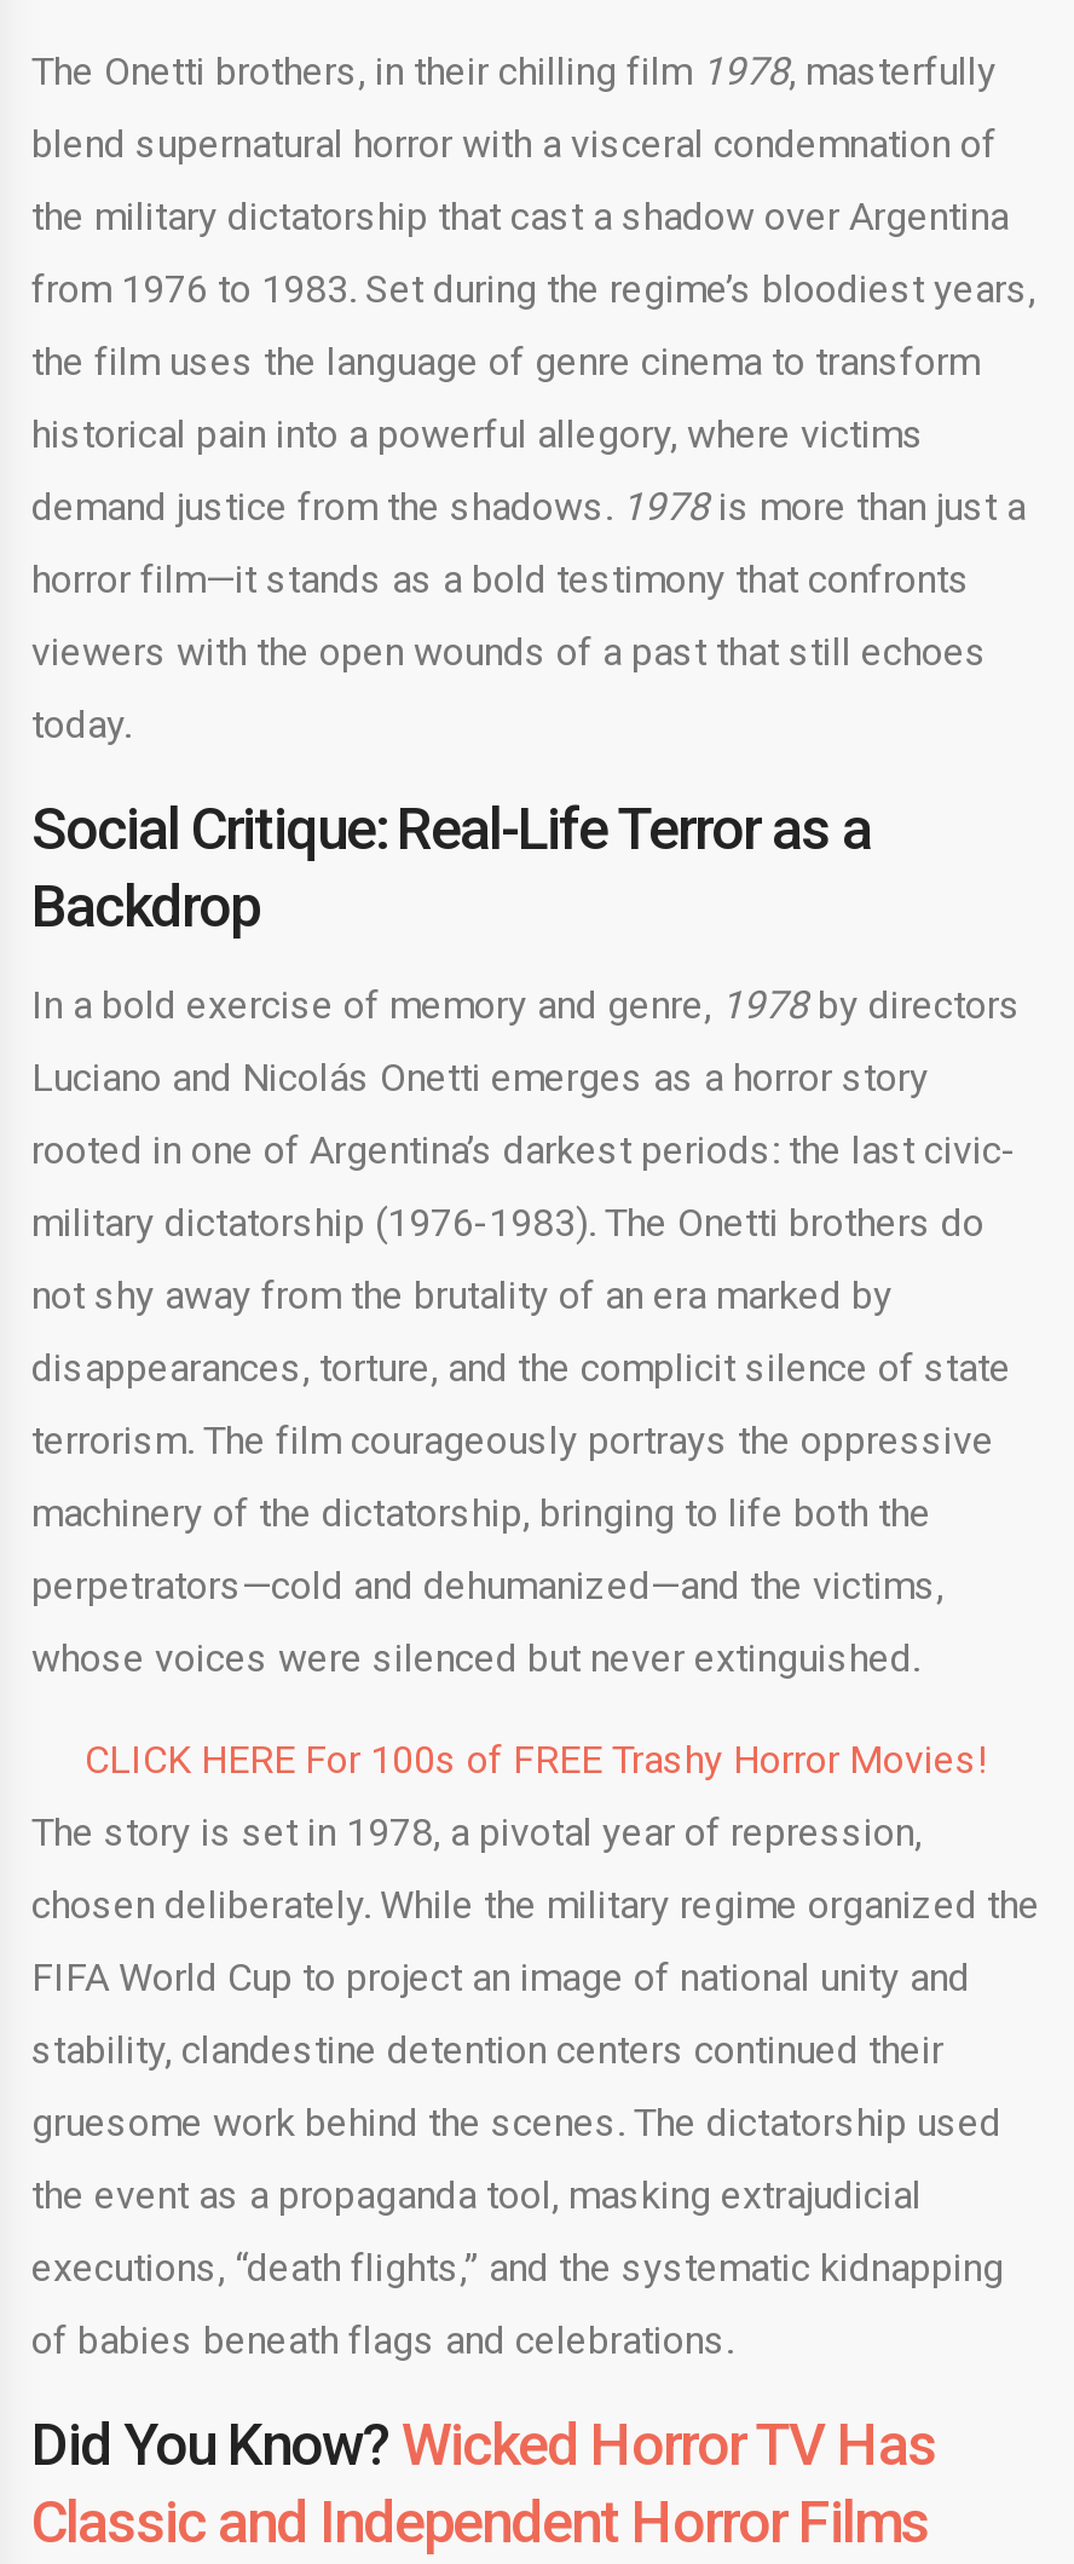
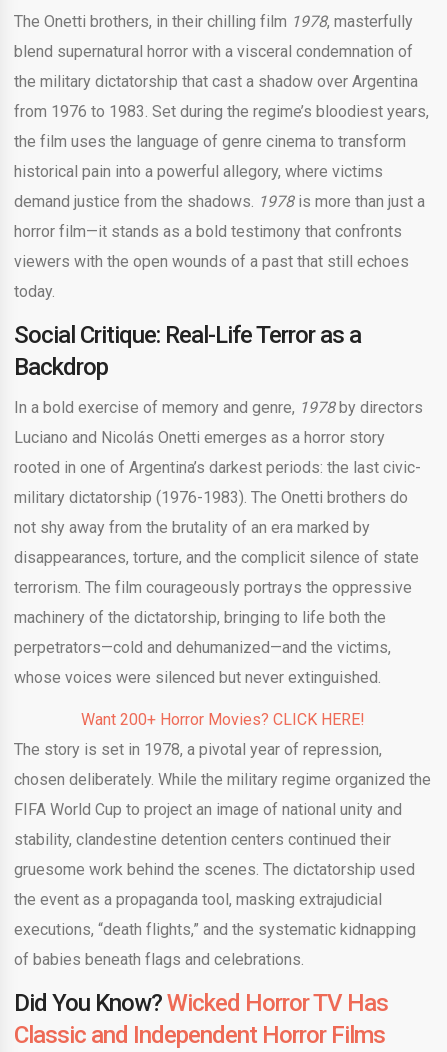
- CLICK HERE For 100s of FREE Trashy Horror Movies!
+ Want 200+ Horror Movies? CLICK HERE!
